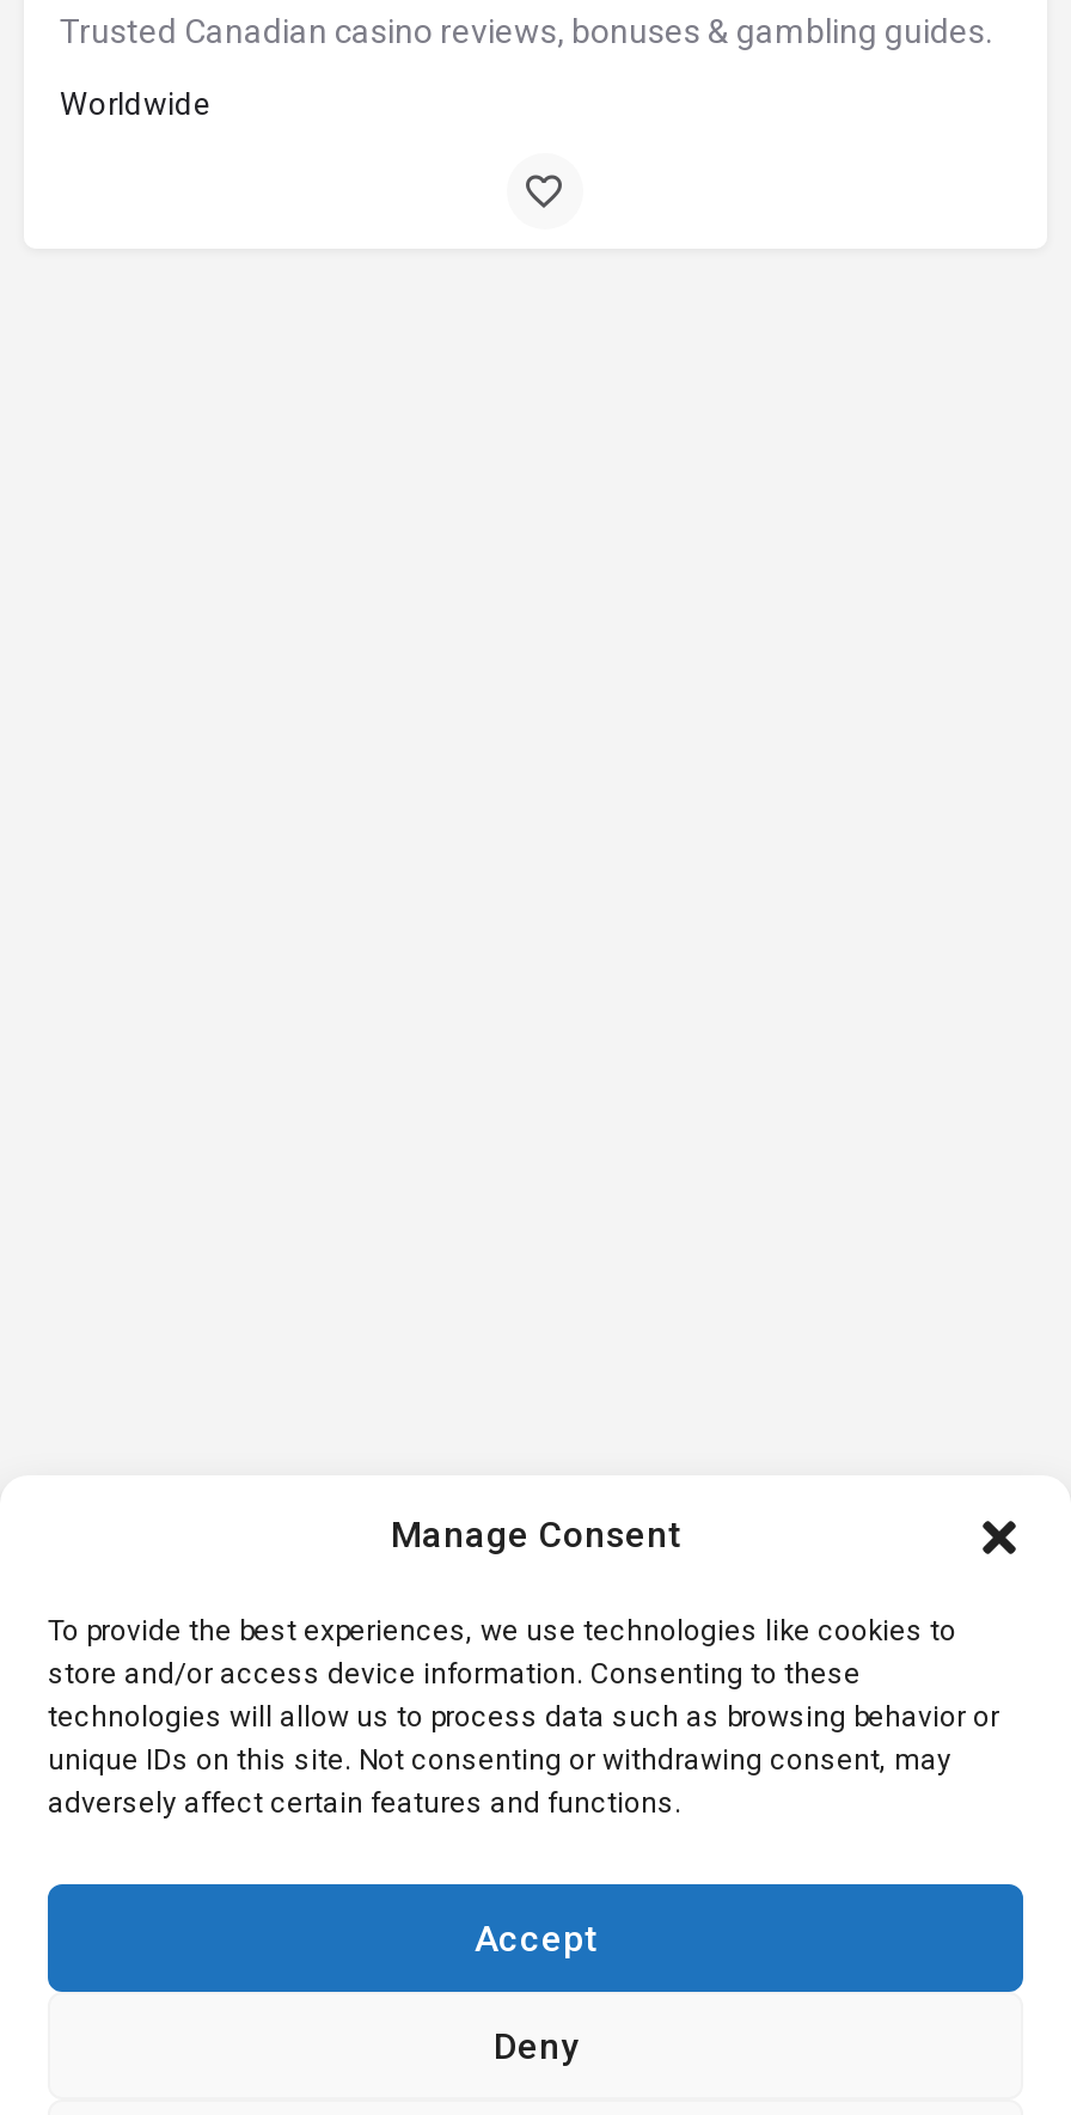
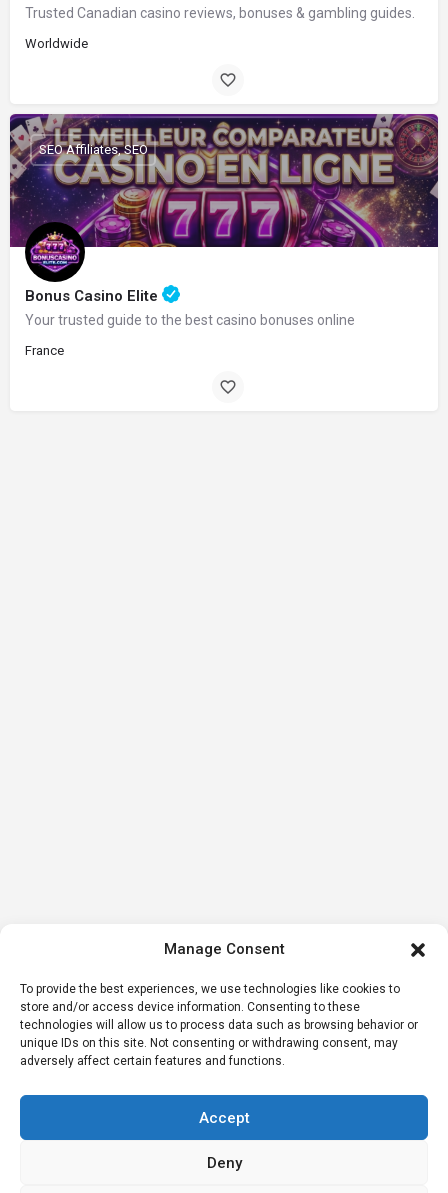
+ [image]
+ SEO Affiliates, SEO

+ Bonus Casino Elite
+ Your trusted guide to the best casino bonuses online
+ France
